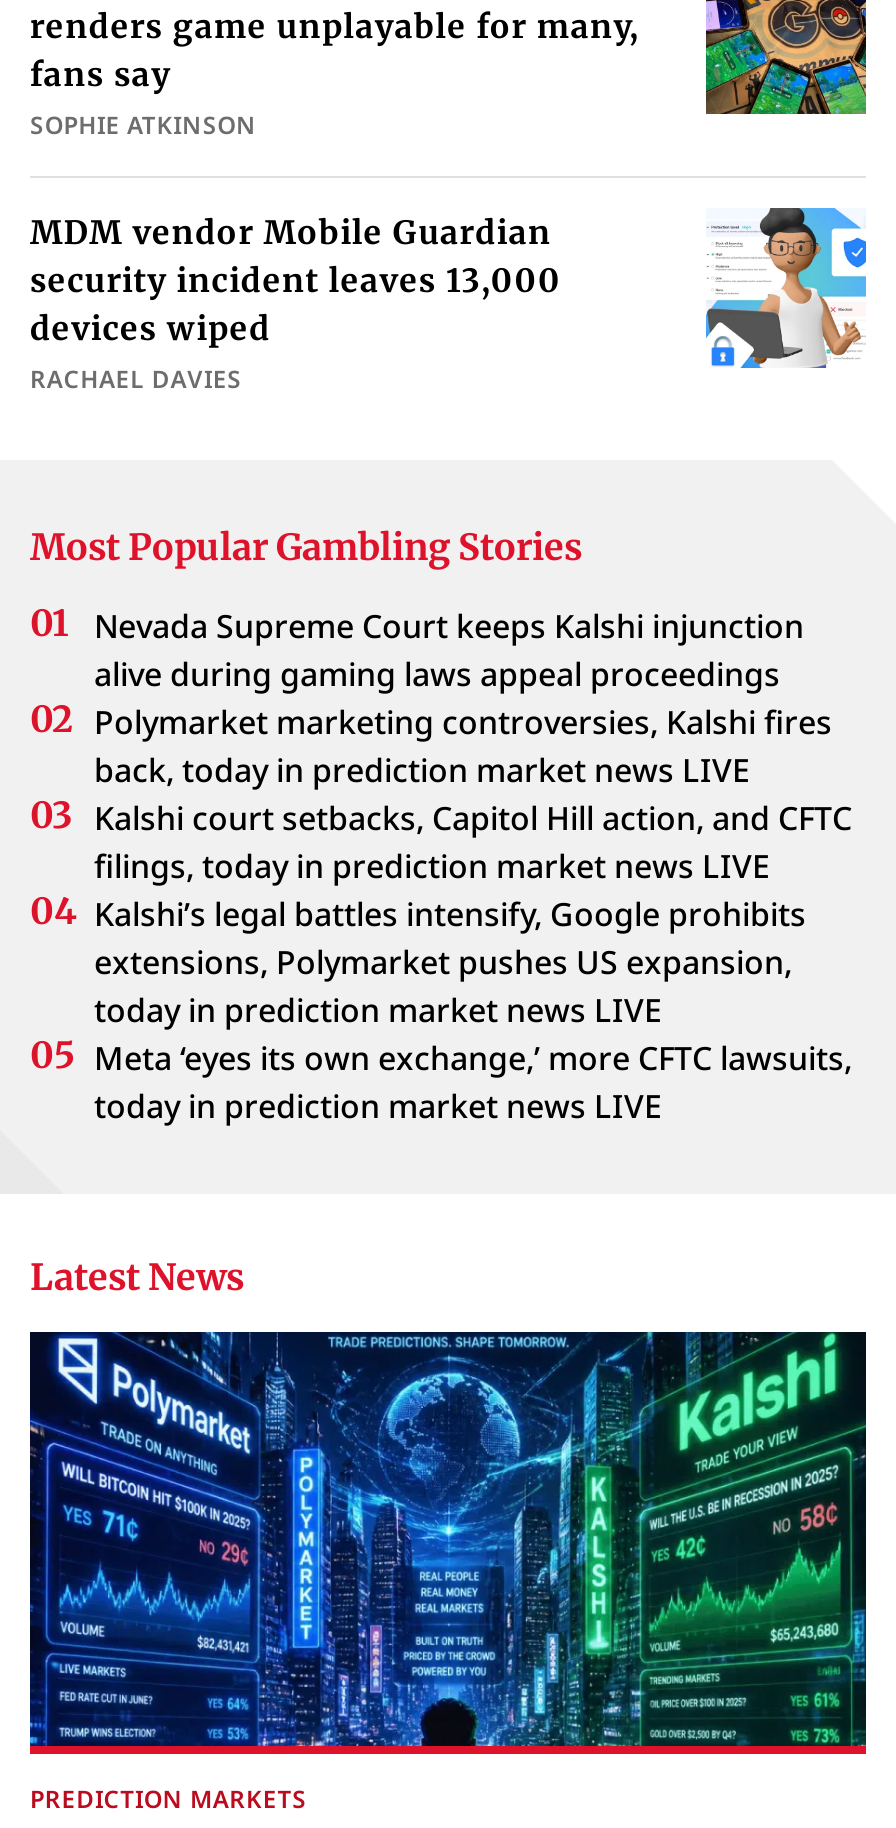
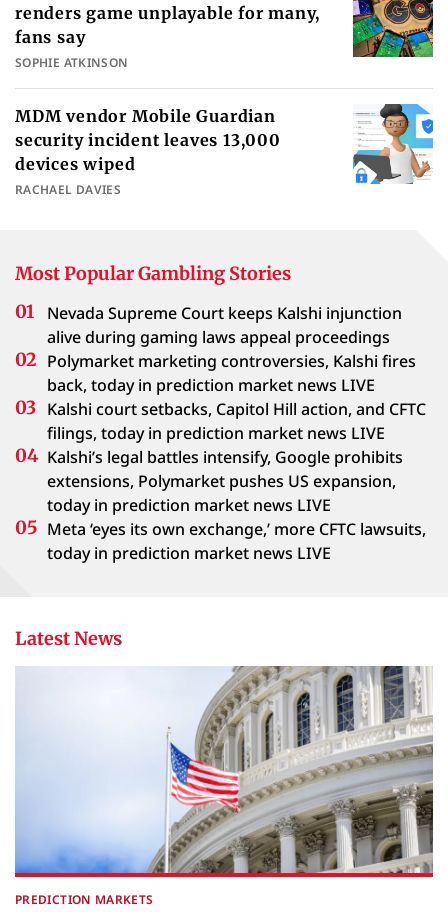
- [image]
+ [image]
